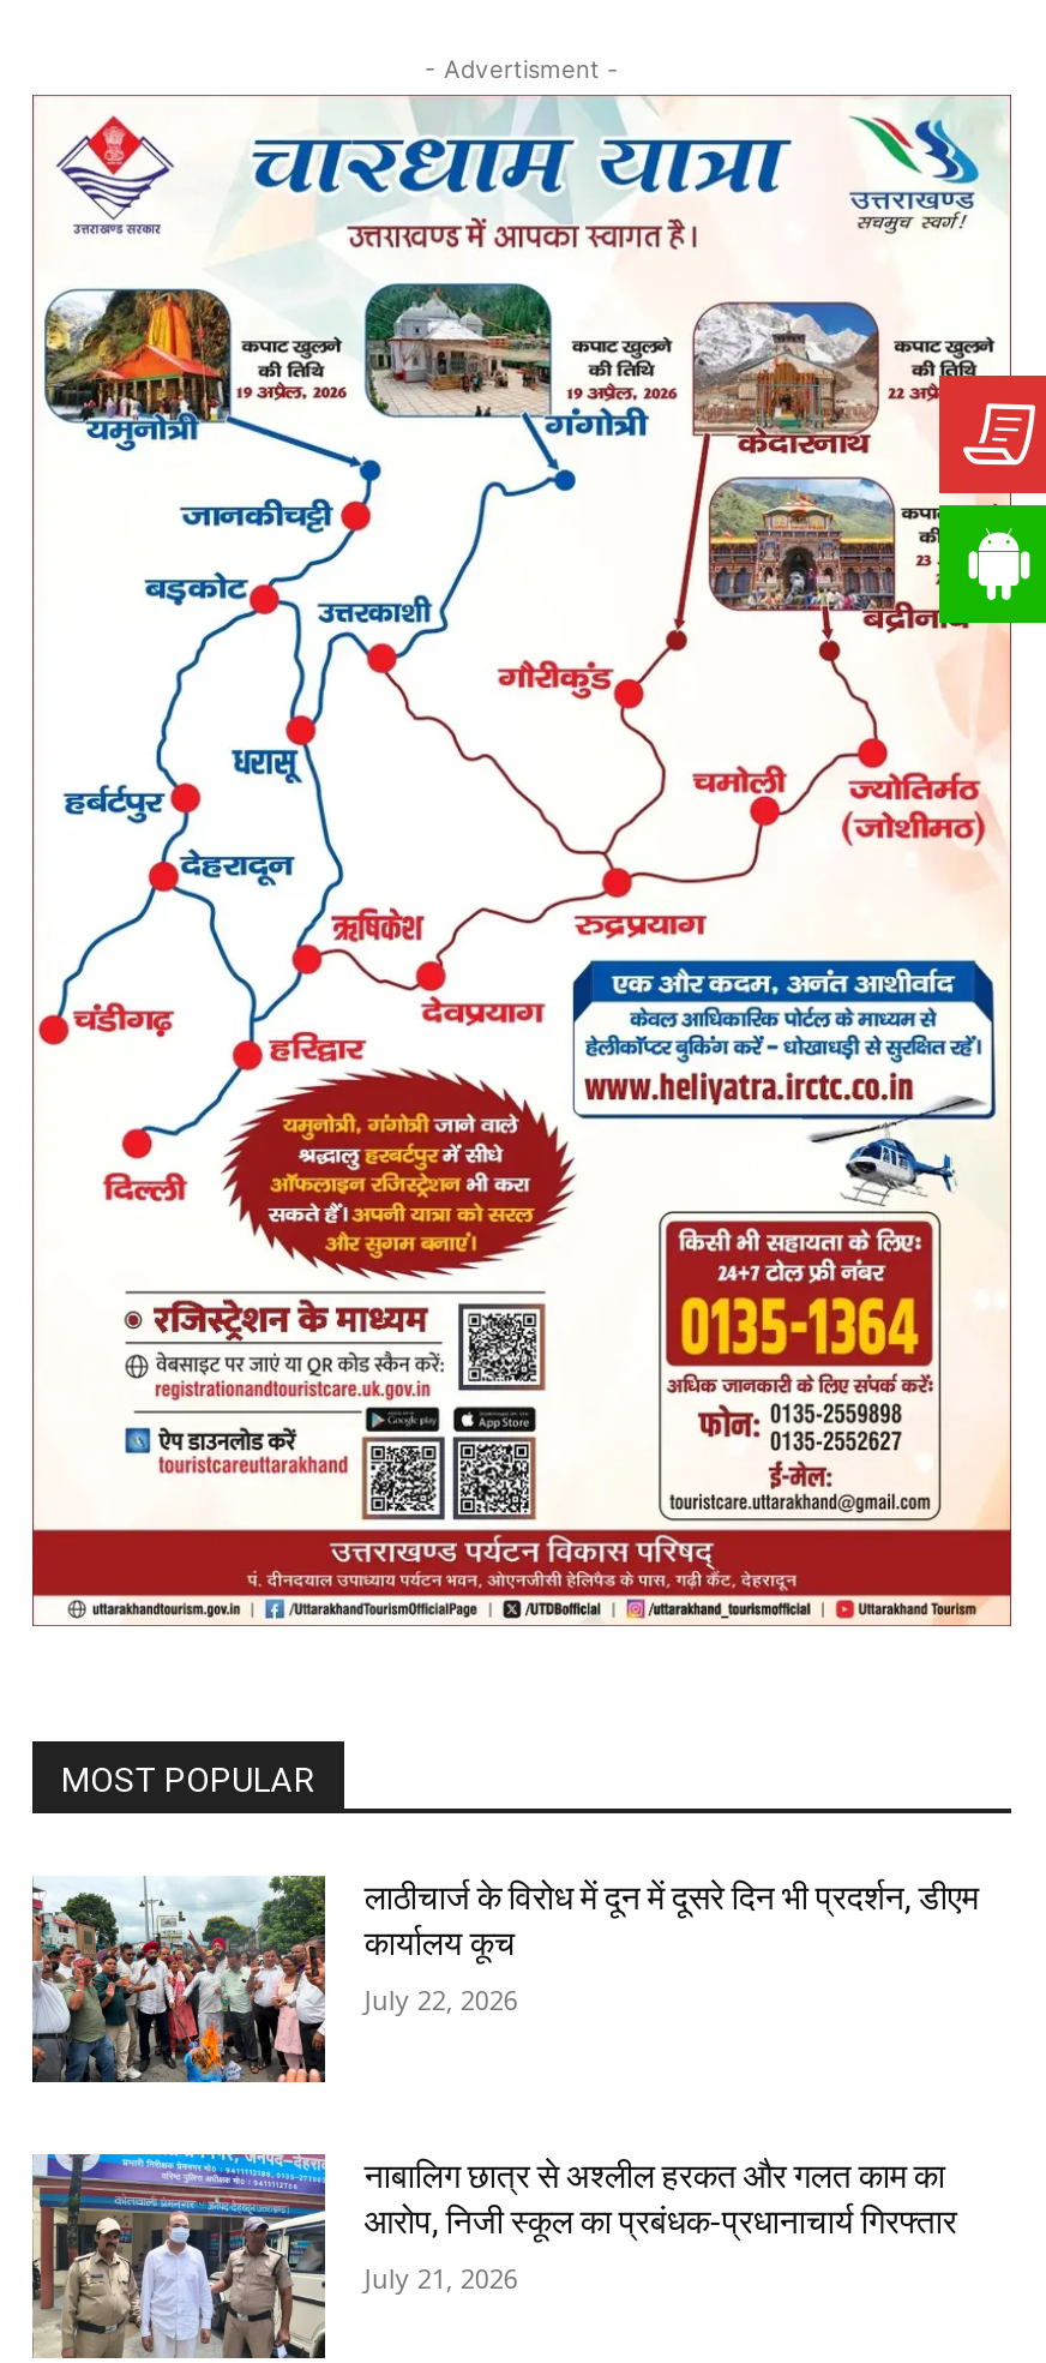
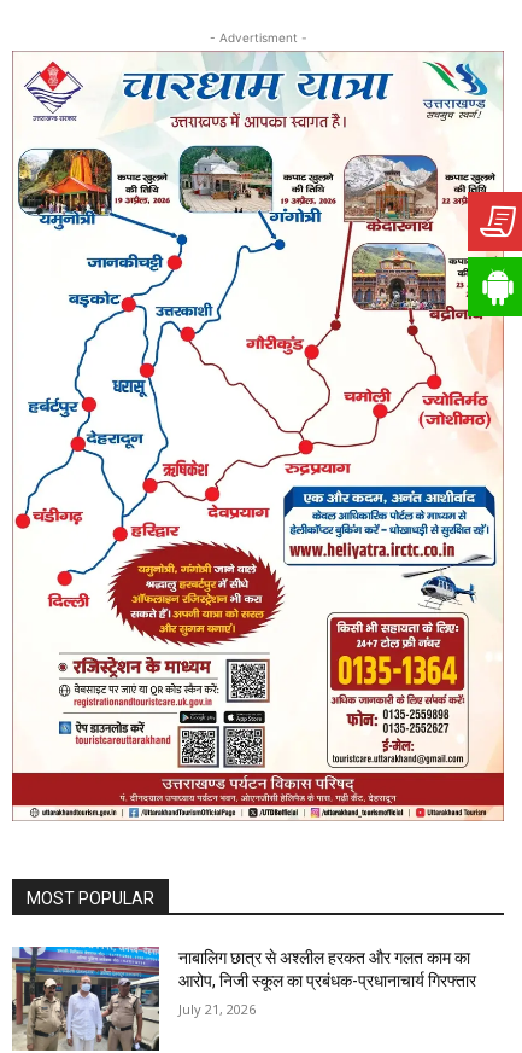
- [image]
- लाठीचार्ज के विरोध में दून में दूसरे दिन भी प्रदर्शन, डीएम
- कार्यालय कूच
- July 22, 2026
